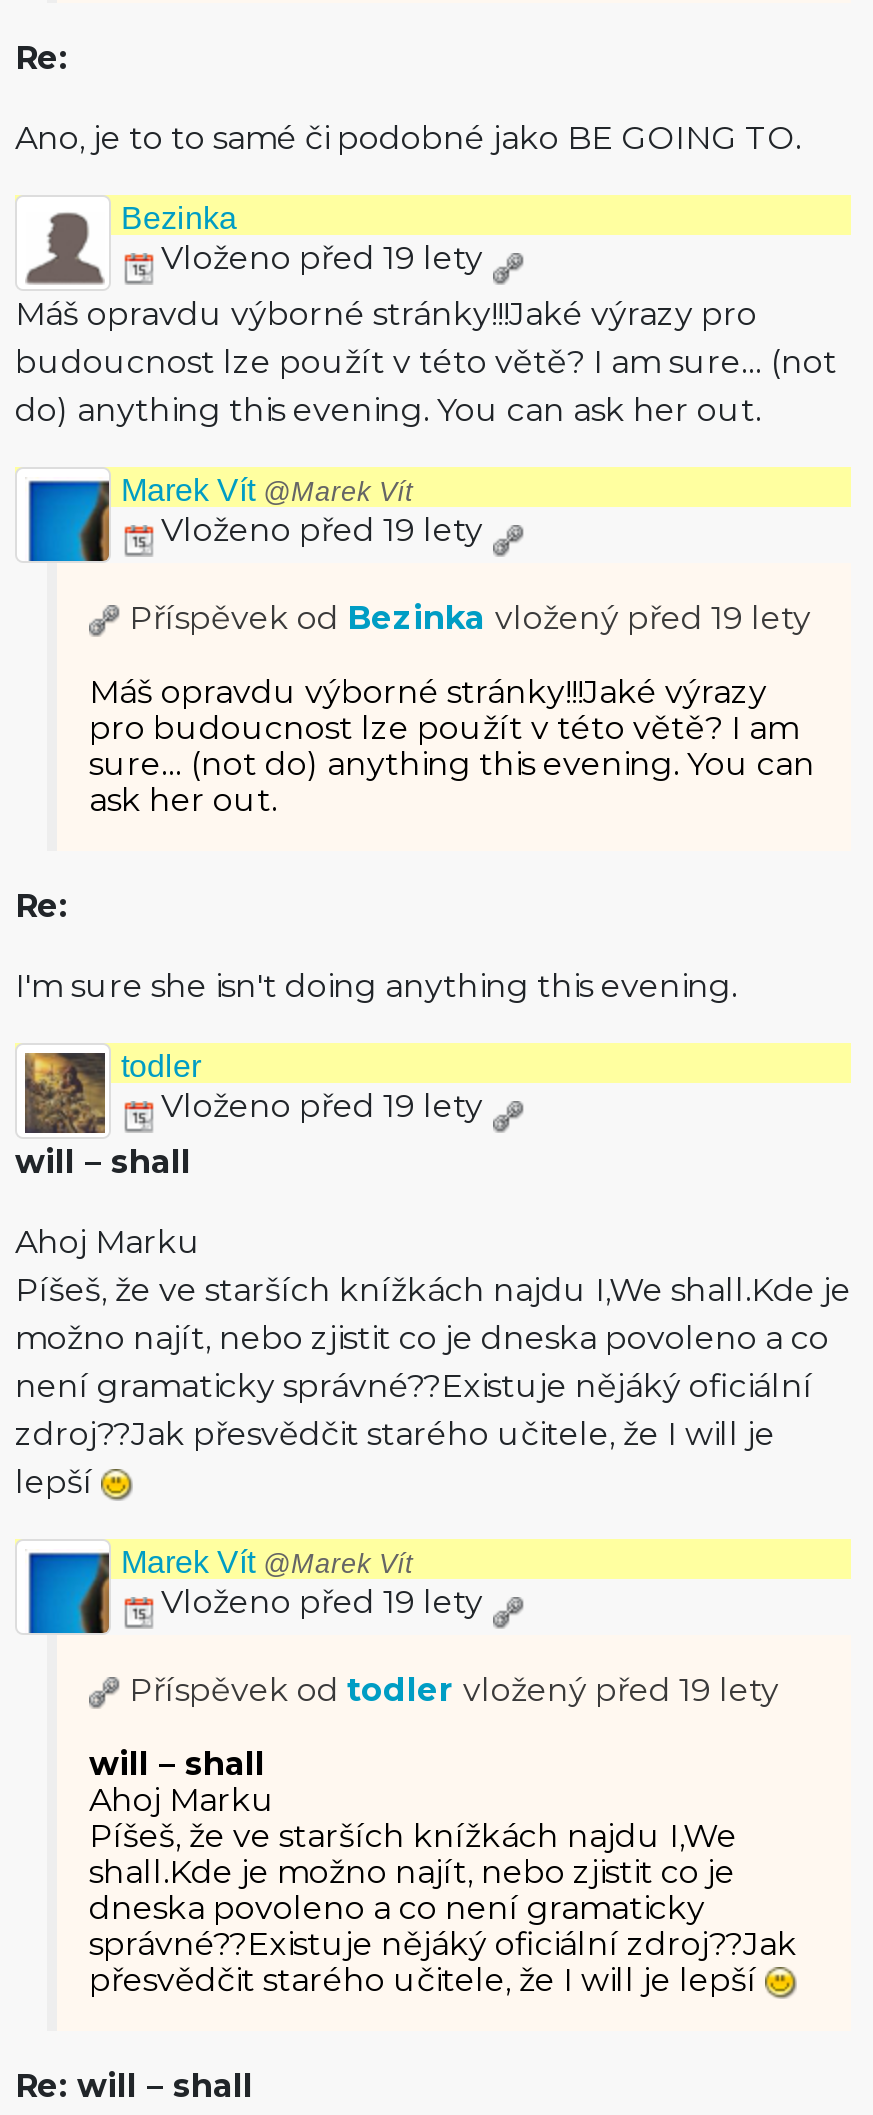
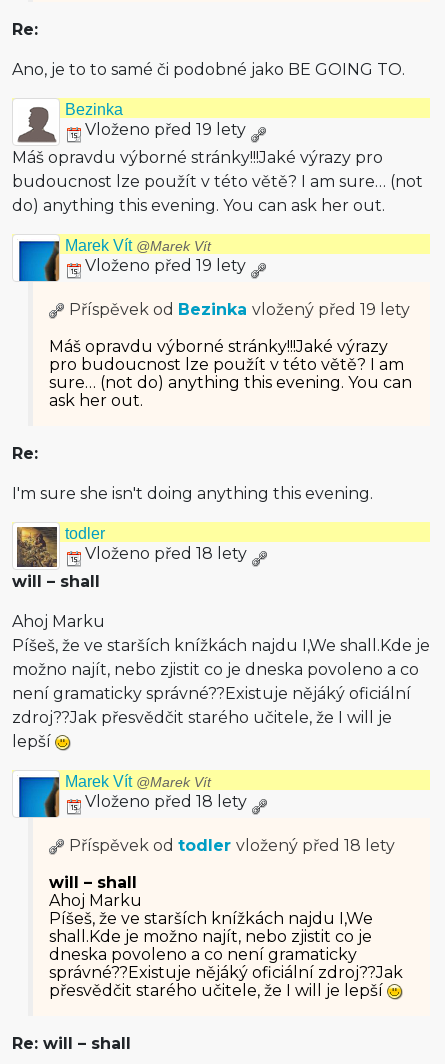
- Vloženo před 19 lety
+ Vloženo před 18 lety

- Vloženo před 19 lety
+ Vloženo před 18 lety

- Příspěvek od todler vložený před 19 lety
+ Příspěvek od todler vložený před 18 lety
